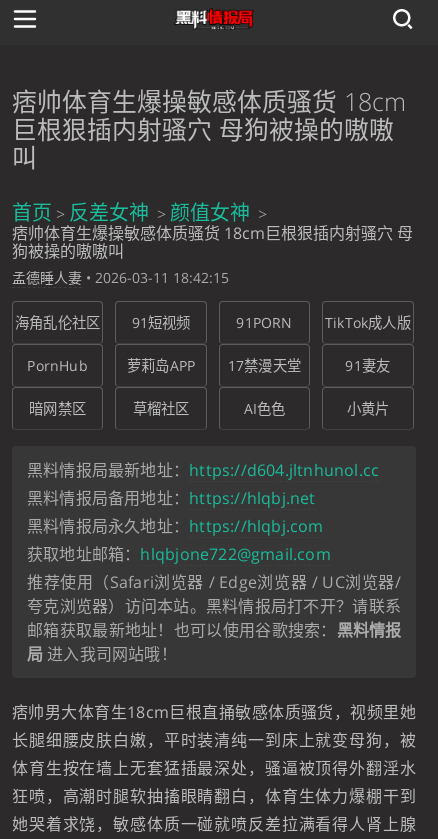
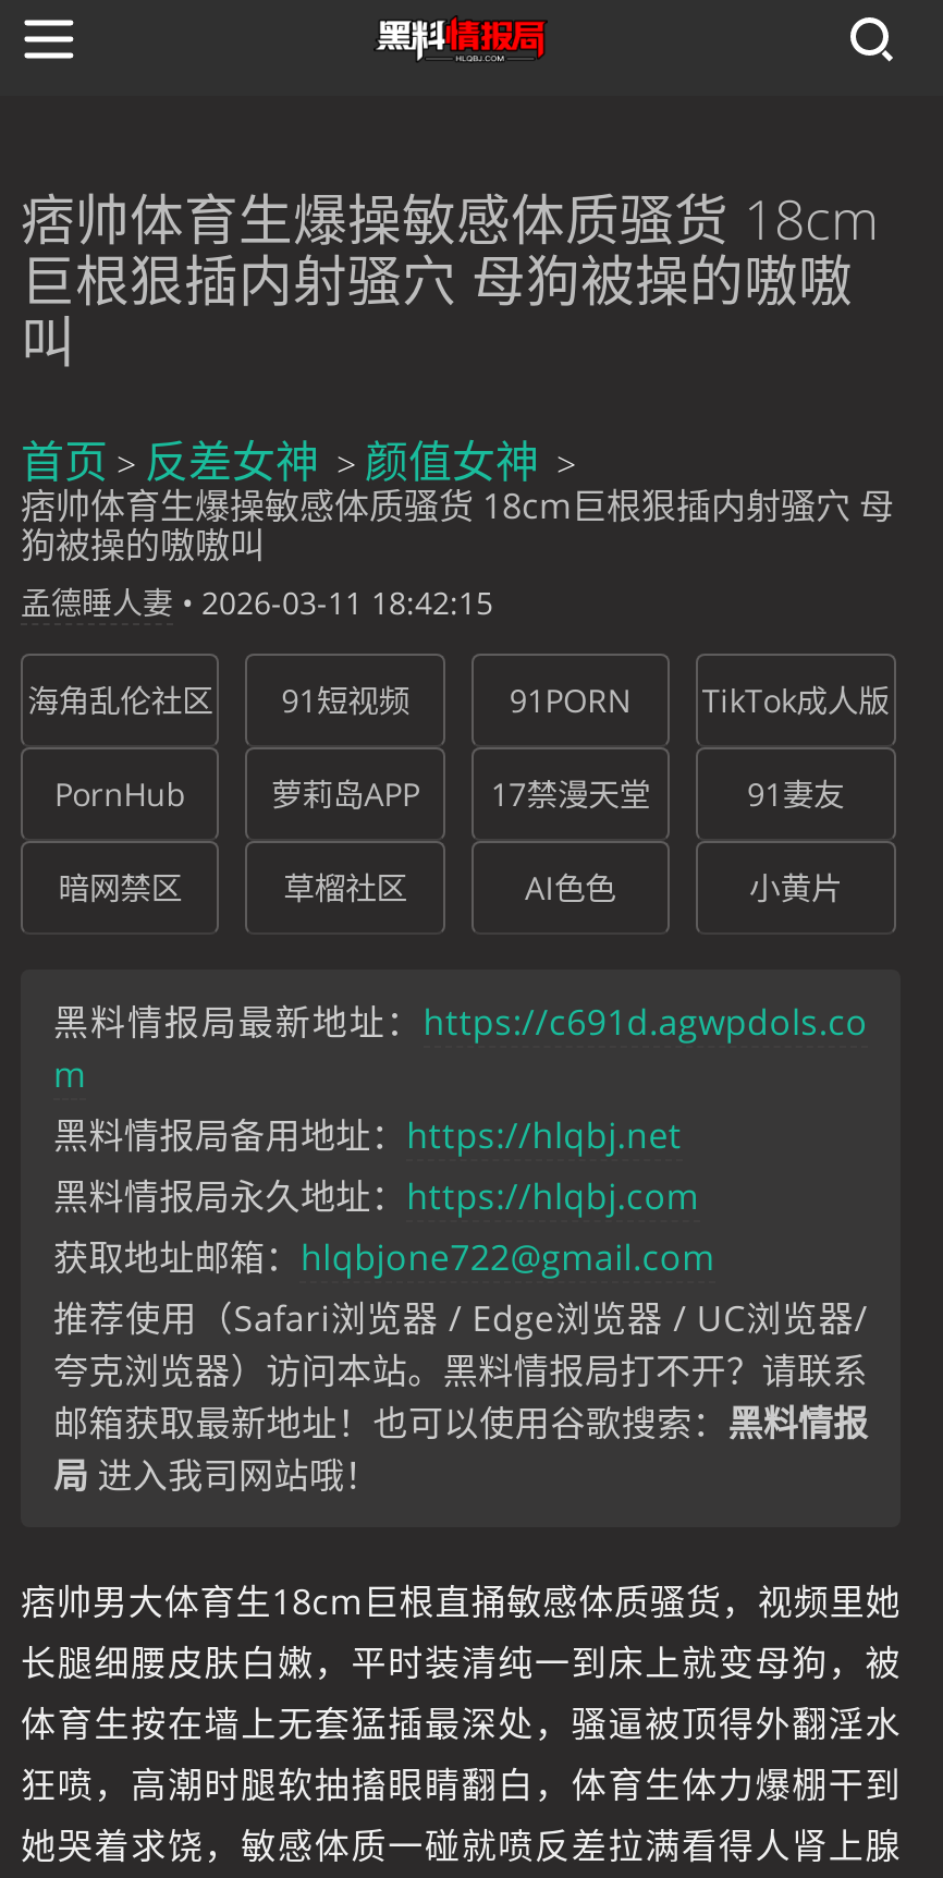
- 黑料情报局最新地址：https://d604.jltnhunol.cc
+ 黑料情报局最新地址：https://c691d.agwpdols.co
+ m
